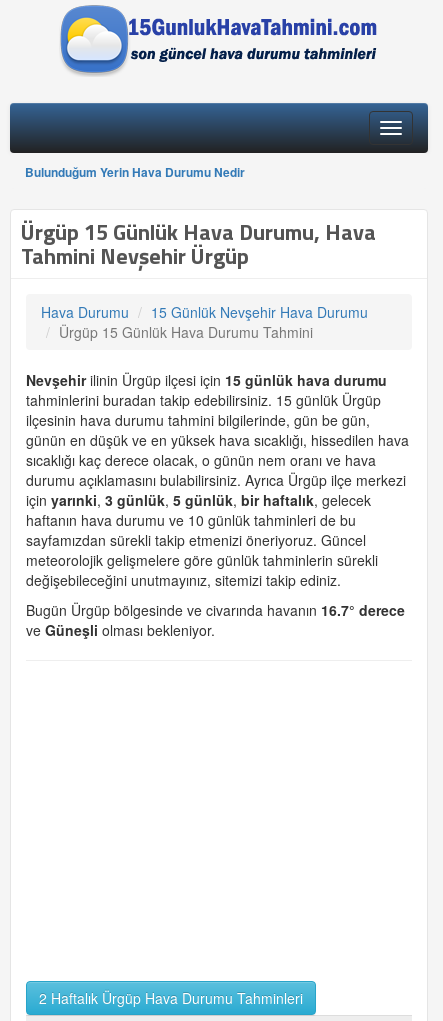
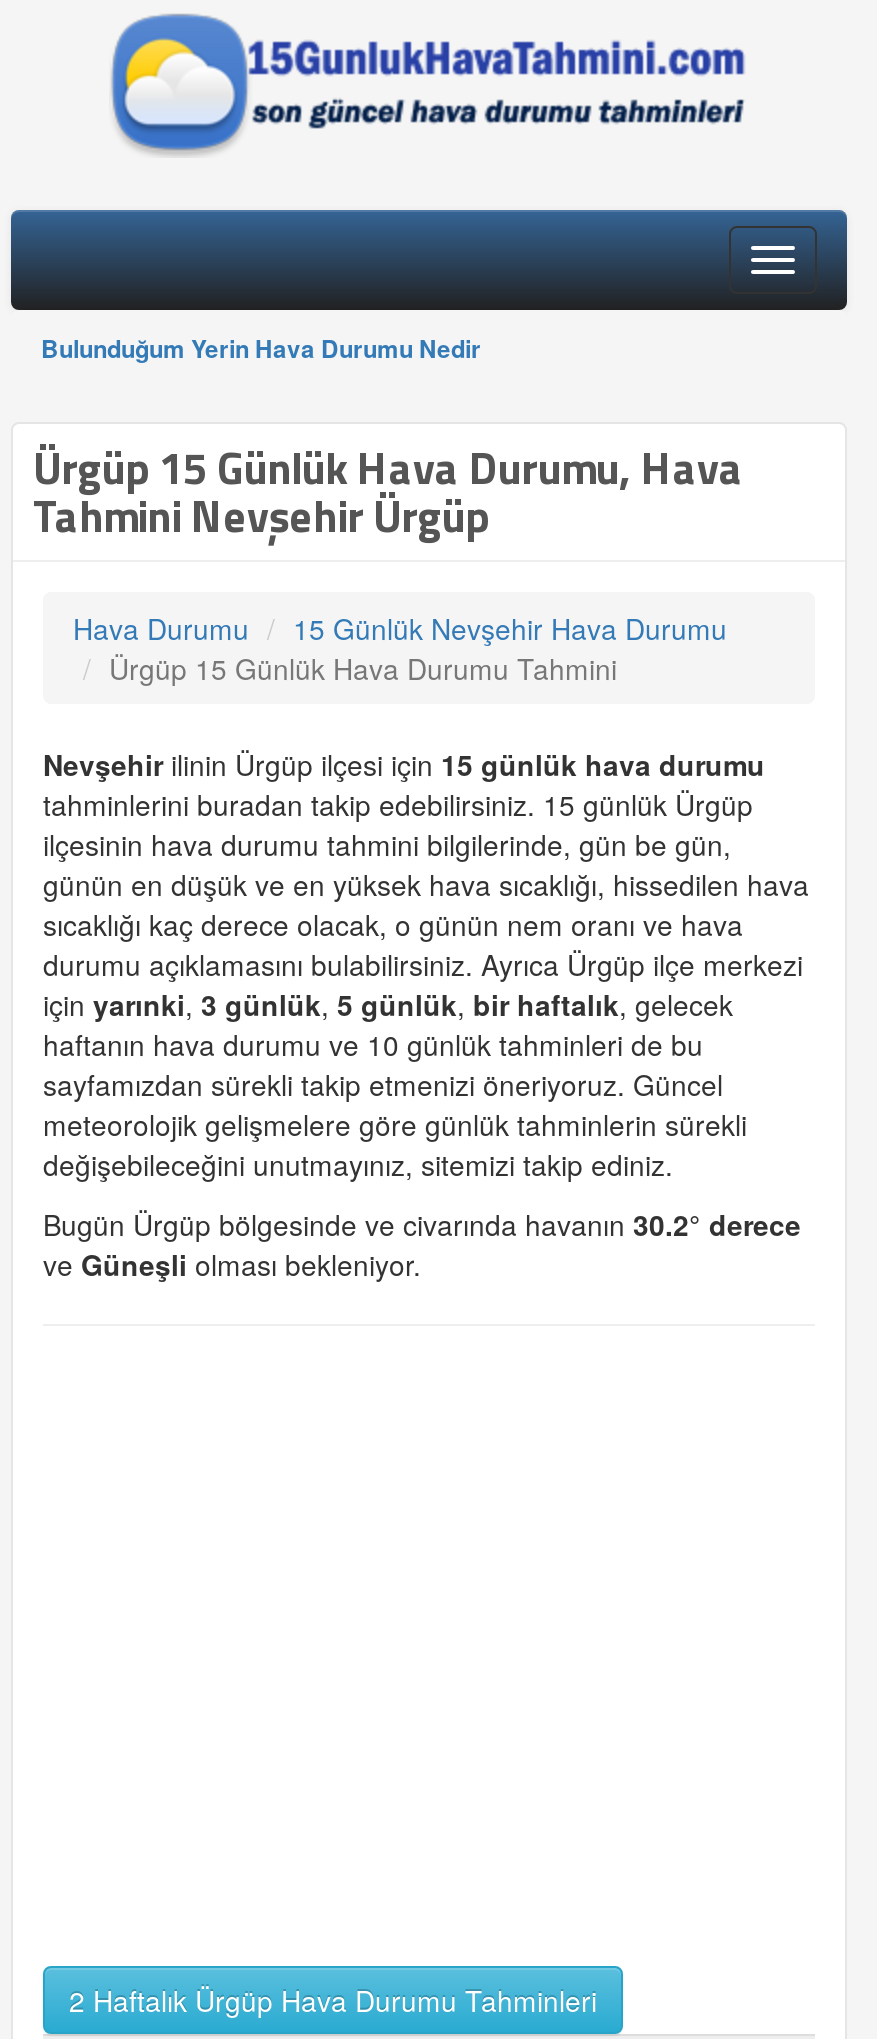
- Bugün Ürgüp bölgesinde ve civarında havanın 16.7° derece
+ Bugün Ürgüp bölgesinde ve civarında havanın 30.2° derece
